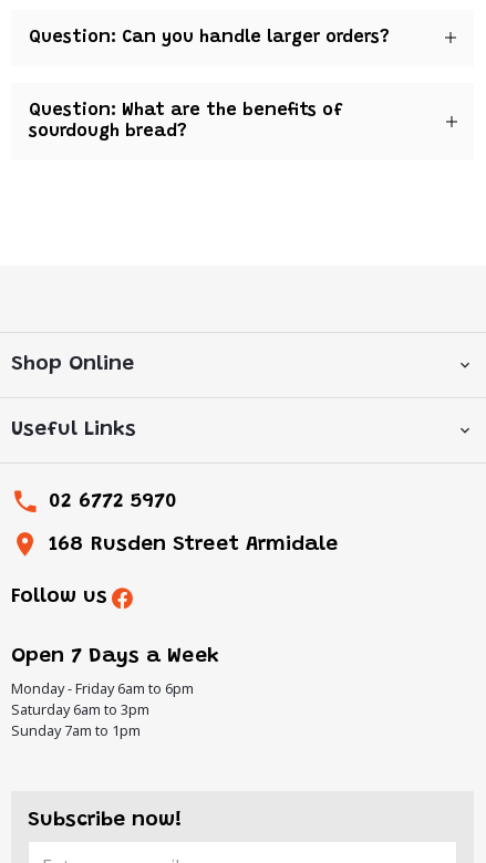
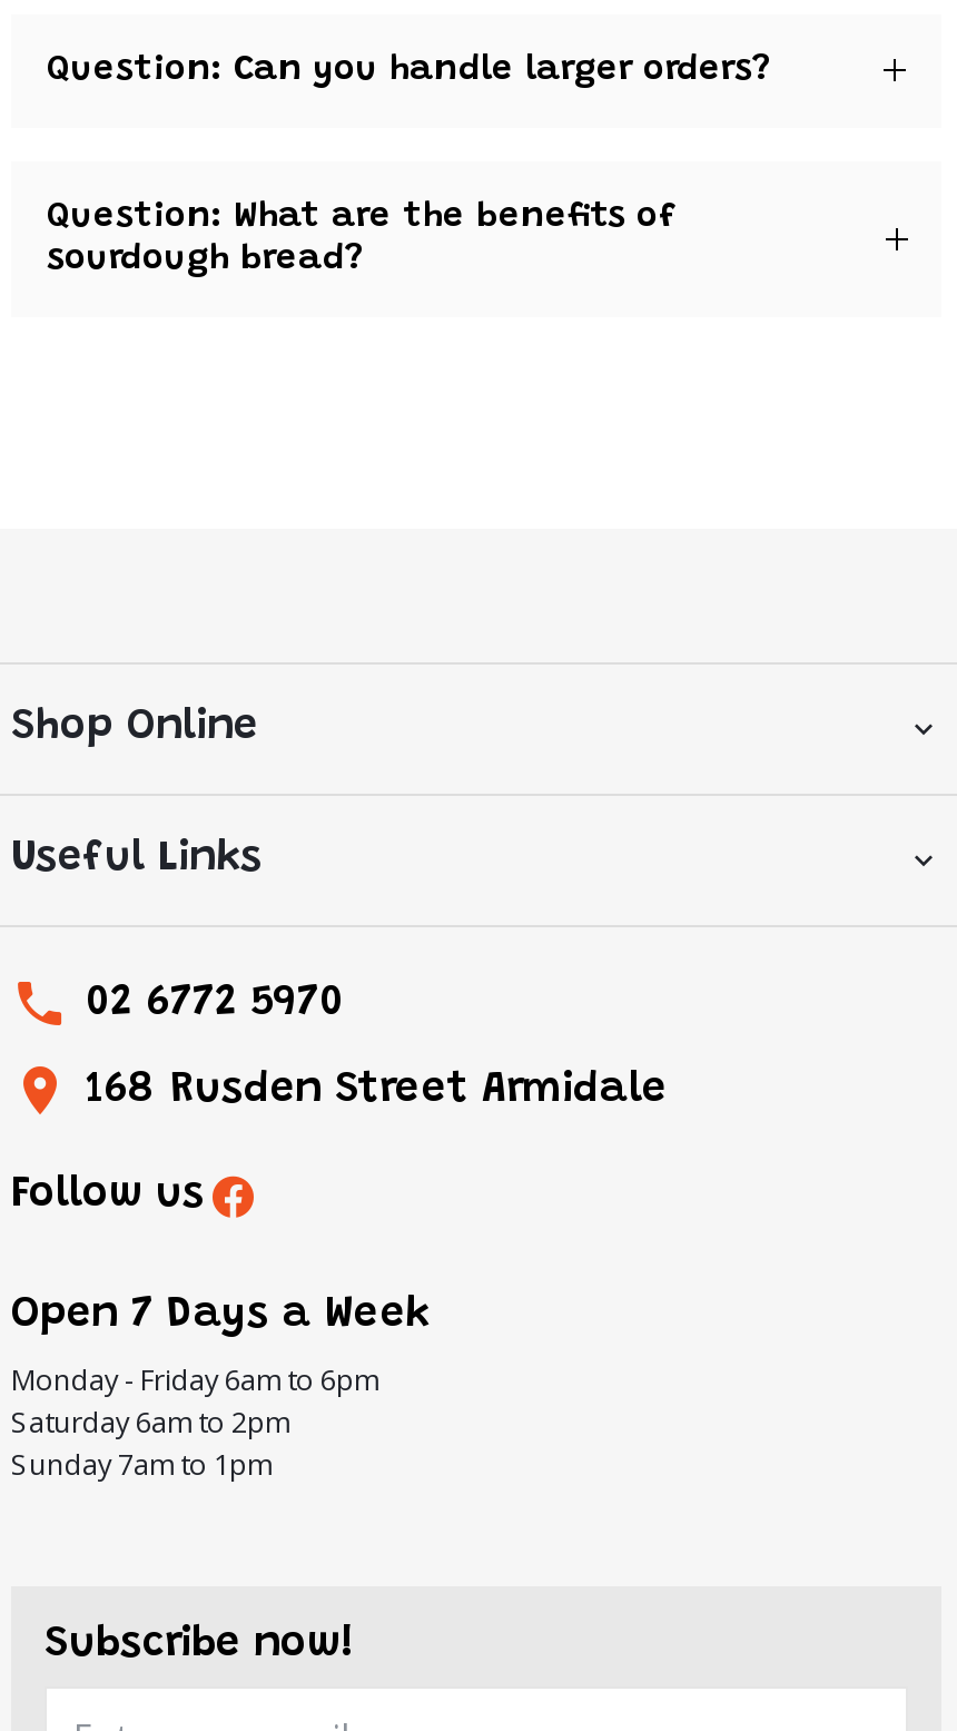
- Saturday 6am to 3pm
+ Saturday 6am to 2pm
